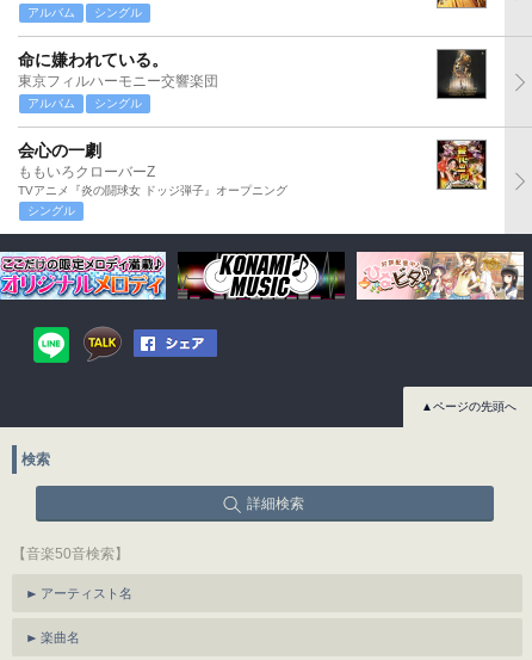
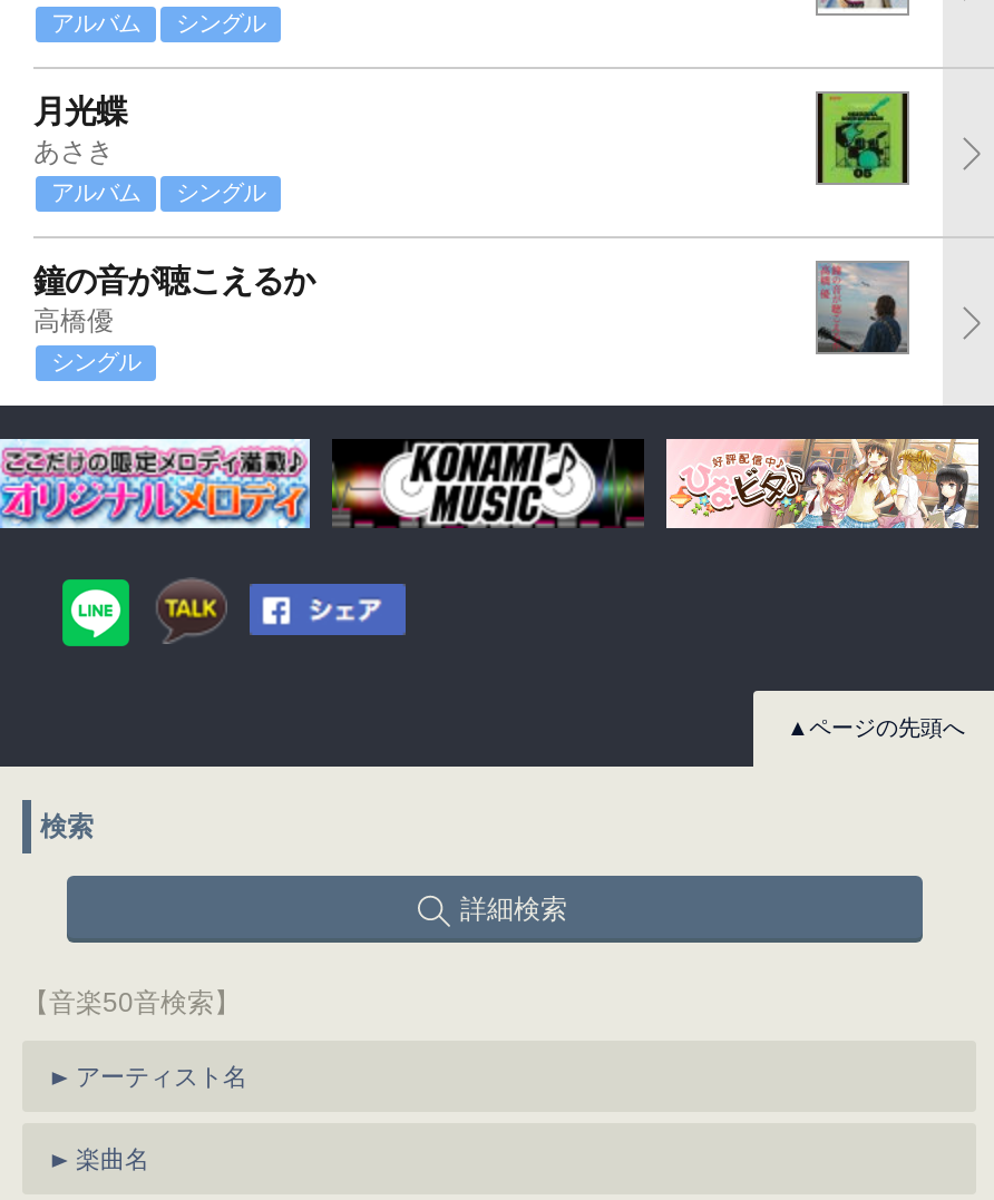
- 命に嫌われている。
- 東京フィルハーモニー交響楽団
+ 月光蝶
+ あさき

- [image]
+ [image]

- 会心の一劇
- ももいろクローバーZ
- TVアニメ『炎の闘球女 ドッジ弾子』オープニング
+ 鐘の音が聴こえるか
+ 高橋優

- [image]
+ [image]
